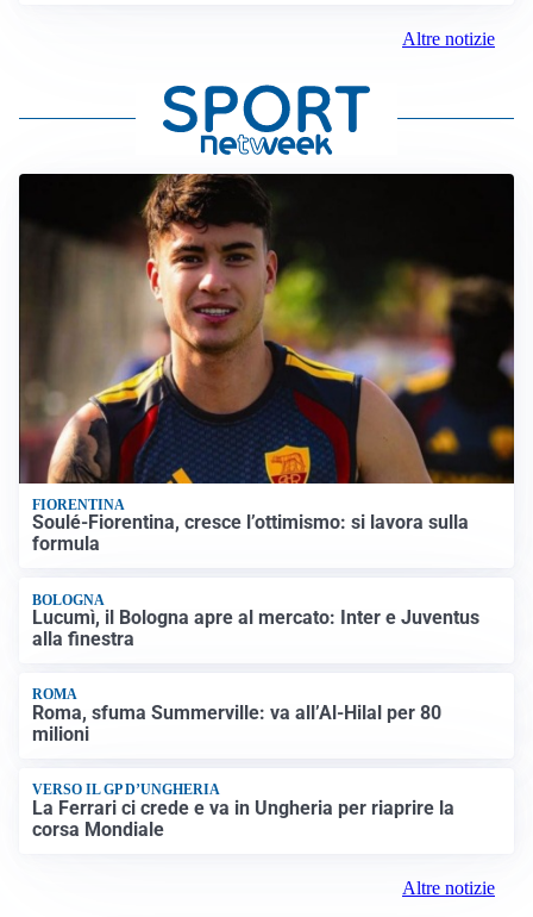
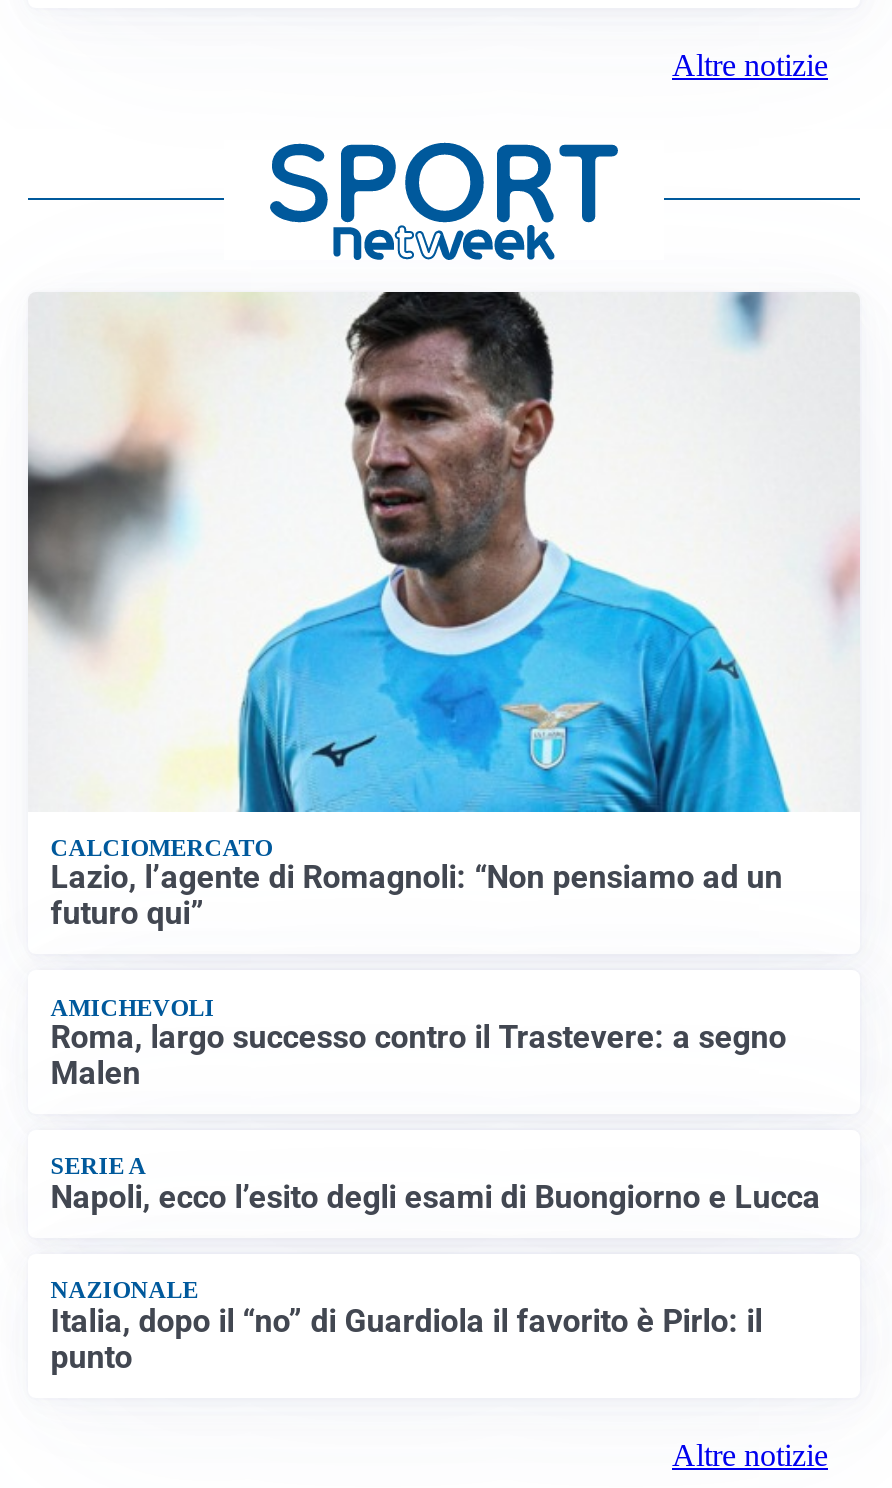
- [image]
- FIORENTINA
- Soulé-Fiorentina, cresce l’ottimismo: si lavora sulla
- formula
+ [image]
+ CALCIOMERCATO
+ Lazio, l’agente di Romagnoli: “Non pensiamo ad un
+ futuro qui”

- BOLOGNA
- Lucumì, il Bologna apre al mercato: Inter e Juventus
- alla finestra
+ AMICHEVOLI
+ Roma, largo successo contro il Trastevere: a segno
+ Malen

- ROMA
- Roma, sfuma Summerville: va all’Al-Hilal per 80
- milioni
+ SERIE A
+ Napoli, ecco l’esito degli esami di Buongiorno e Lucca

- VERSO IL GP D’UNGHERIA
- La Ferrari ci crede e va in Ungheria per riaprire la
- corsa Mondiale
+ NAZIONALE
+ Italia, dopo il “no” di Guardiola il favorito è Pirlo: il
+ punto
